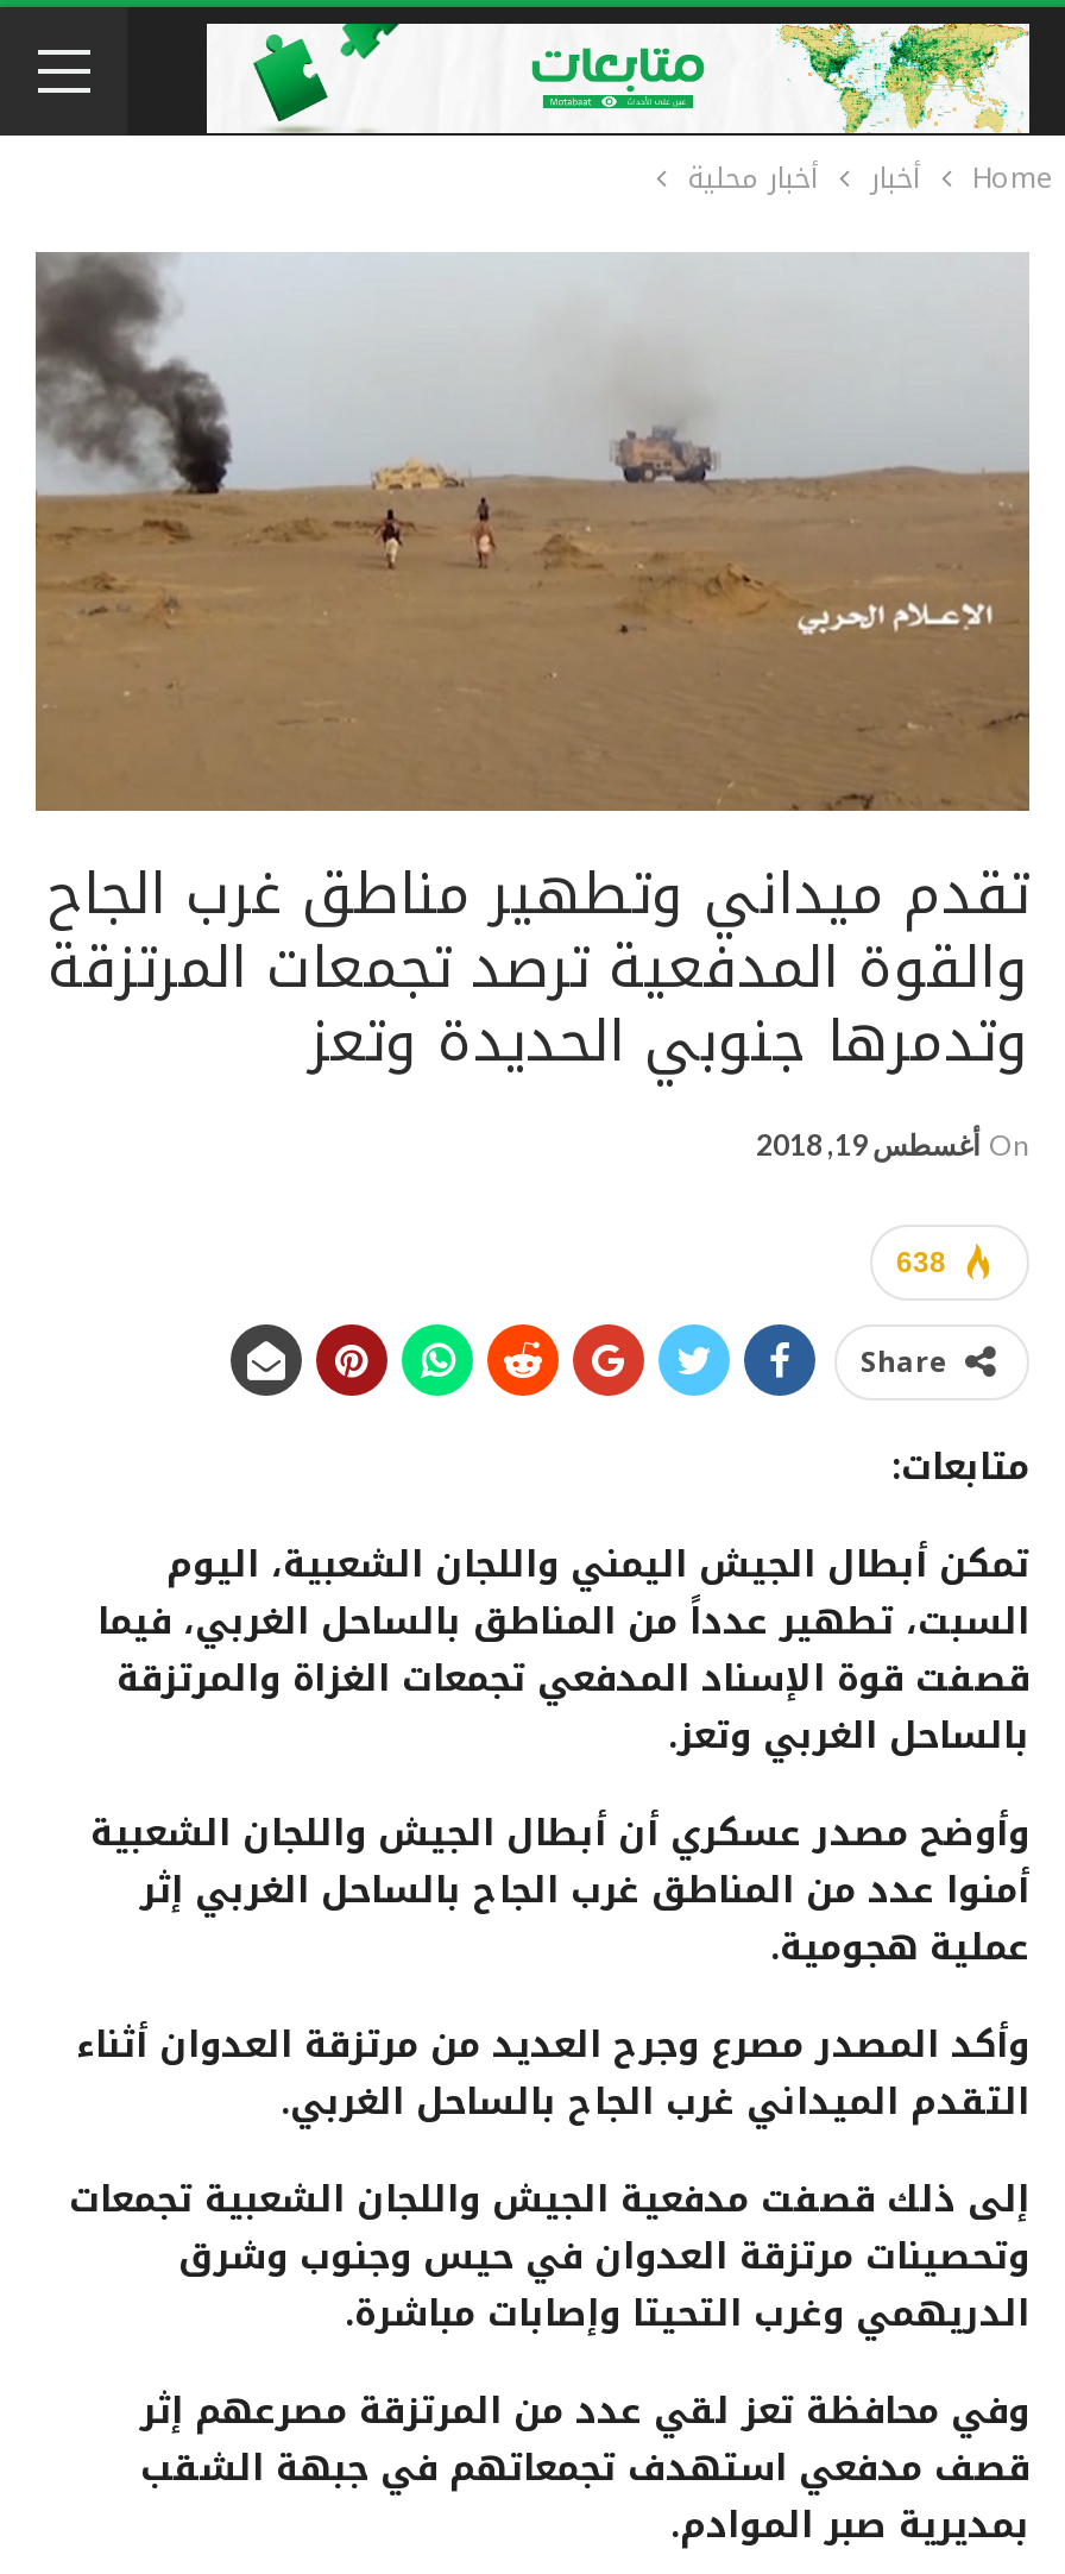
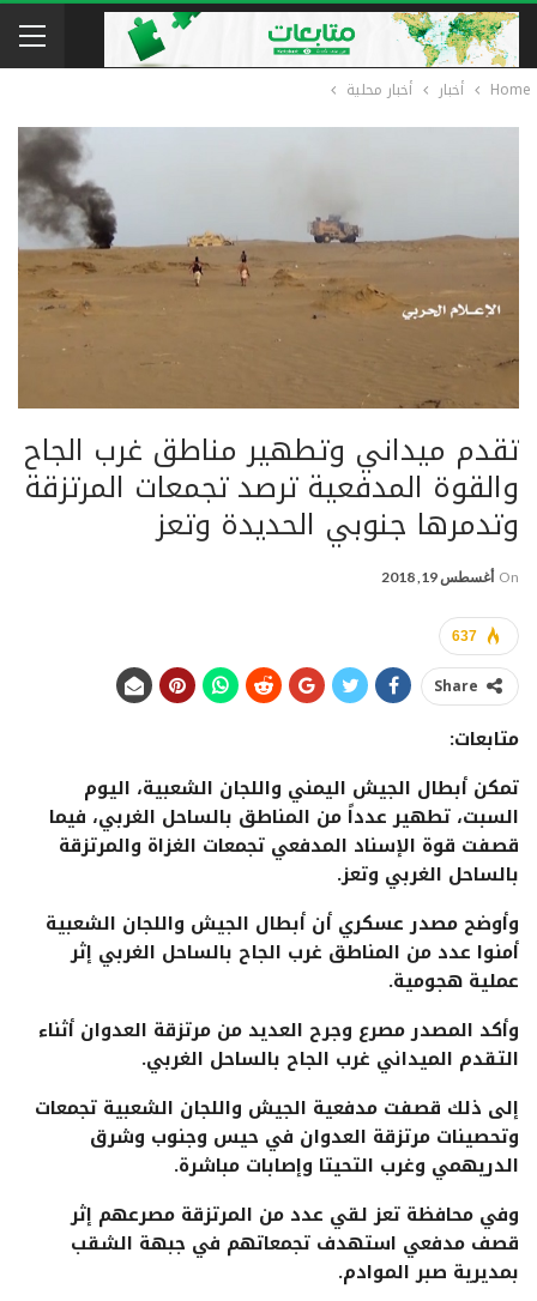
- 638
+ 637
